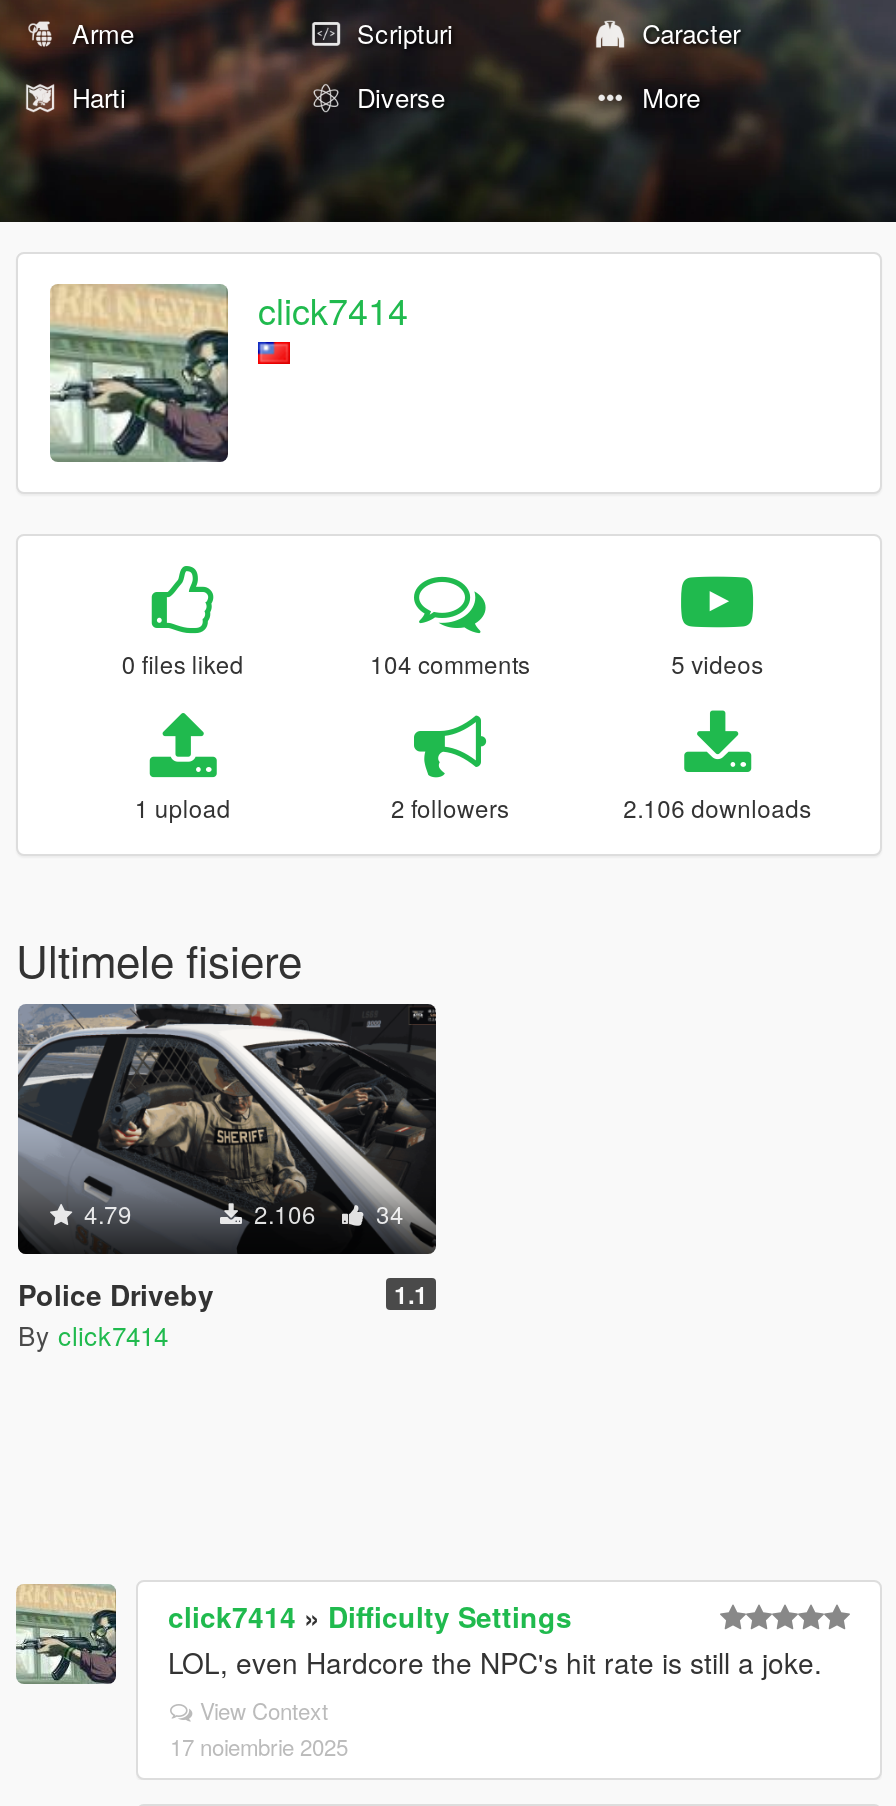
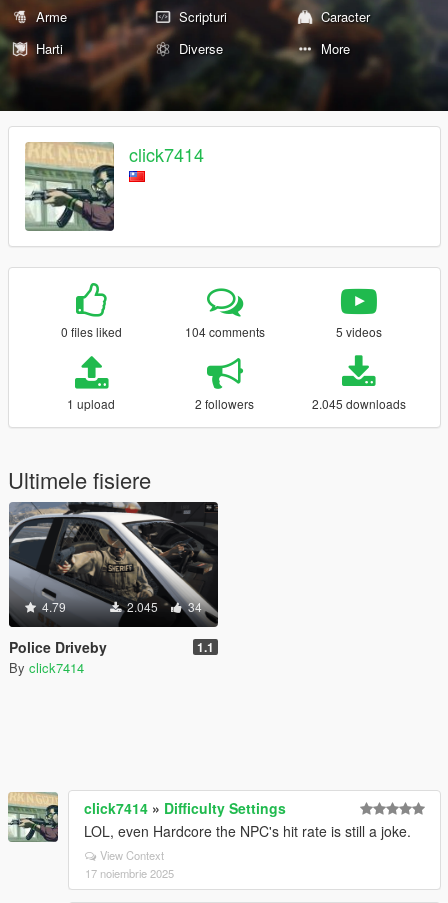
- 2.106 downloads
+ 2.045 downloads

- 2.106
+ 2.045
